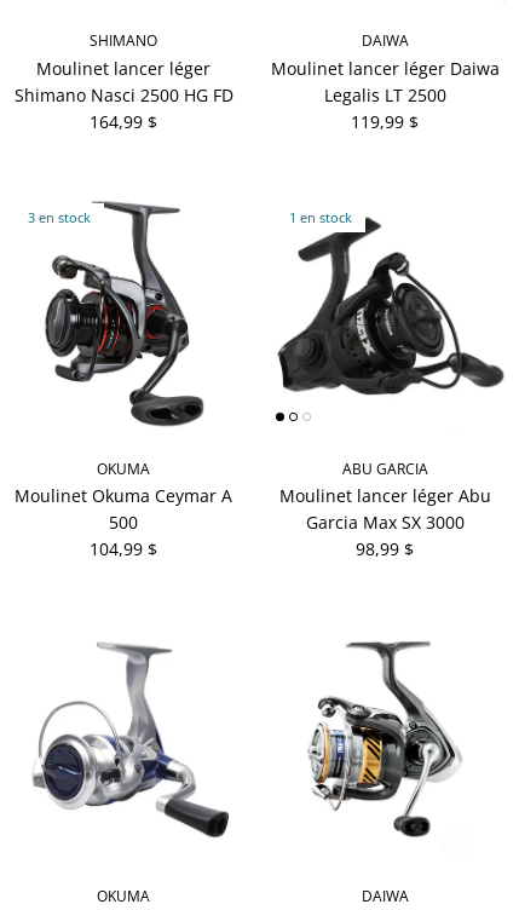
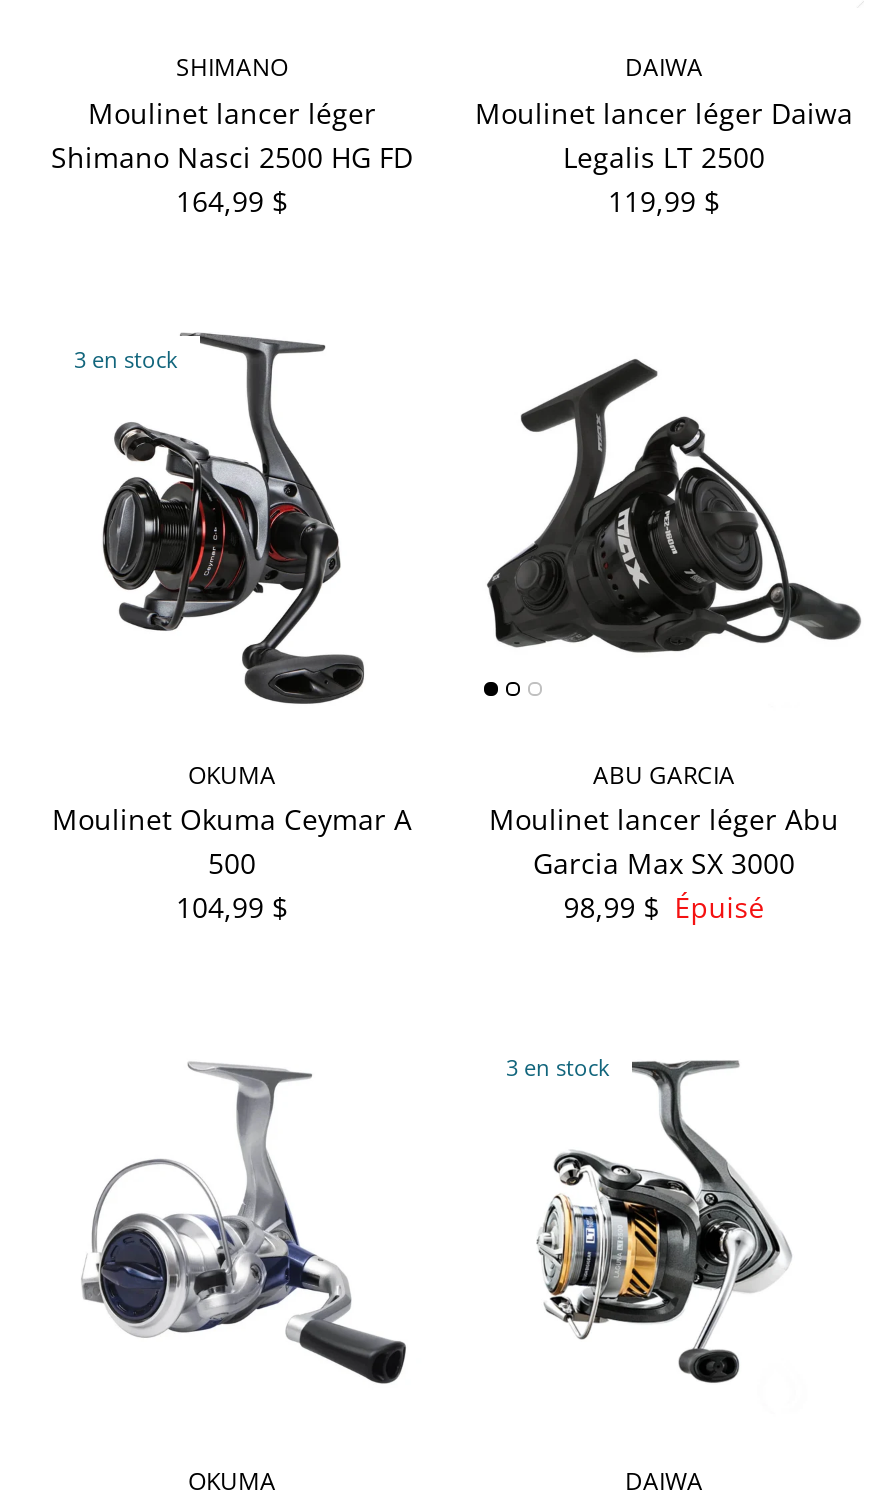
- 1 en stock

- 98,99 $
+ 98,99 $ Épuisé

+ 3 en stock
